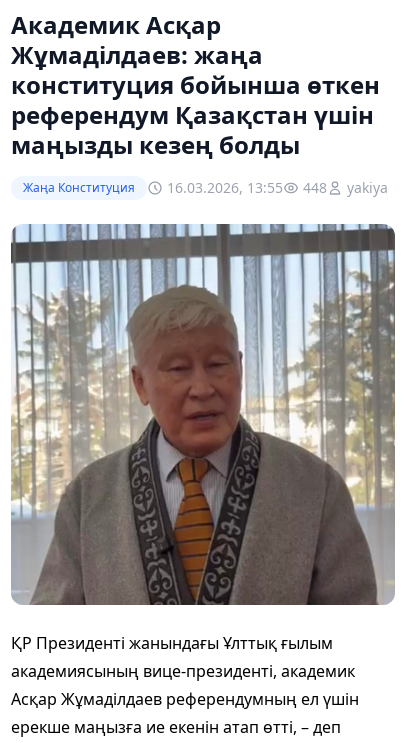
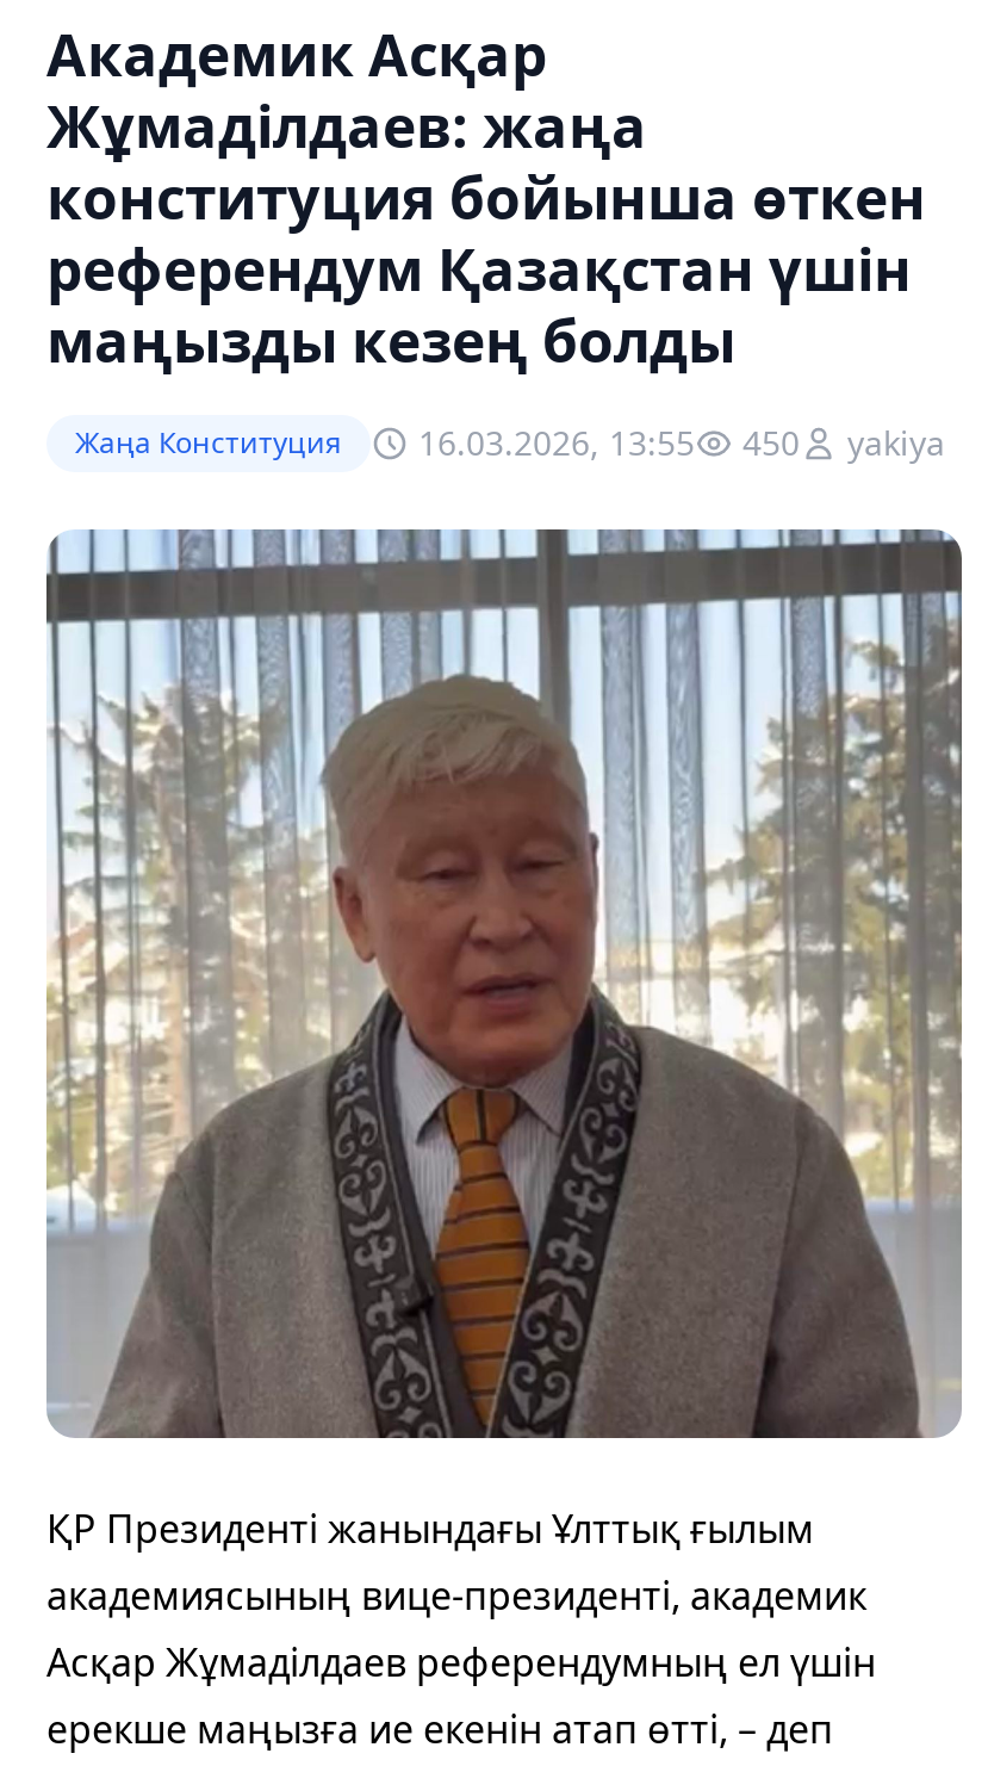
- Жаңа Конституция 16.03.2026, 13:55 448 yakiya
+ Жаңа Конституция 16.03.2026, 13:55 450 yakiya
